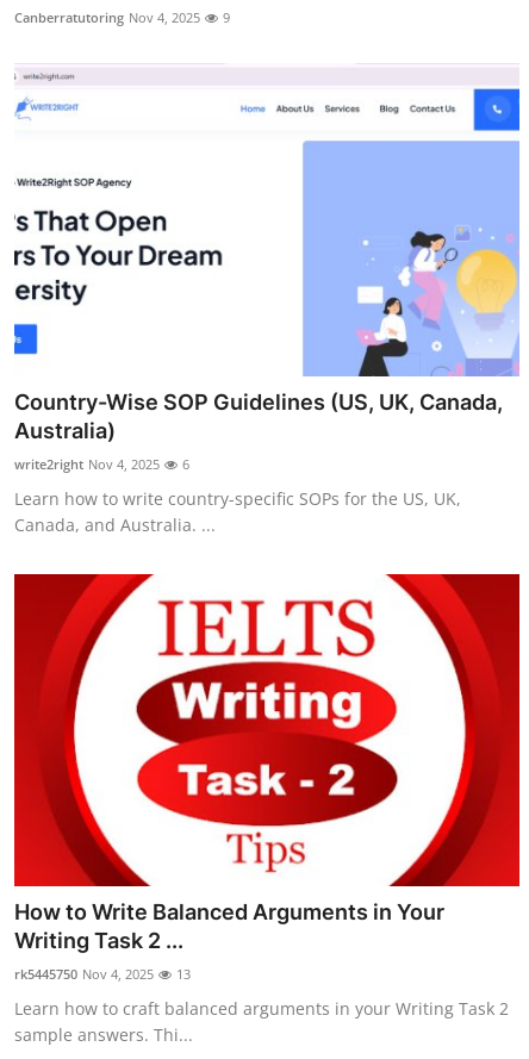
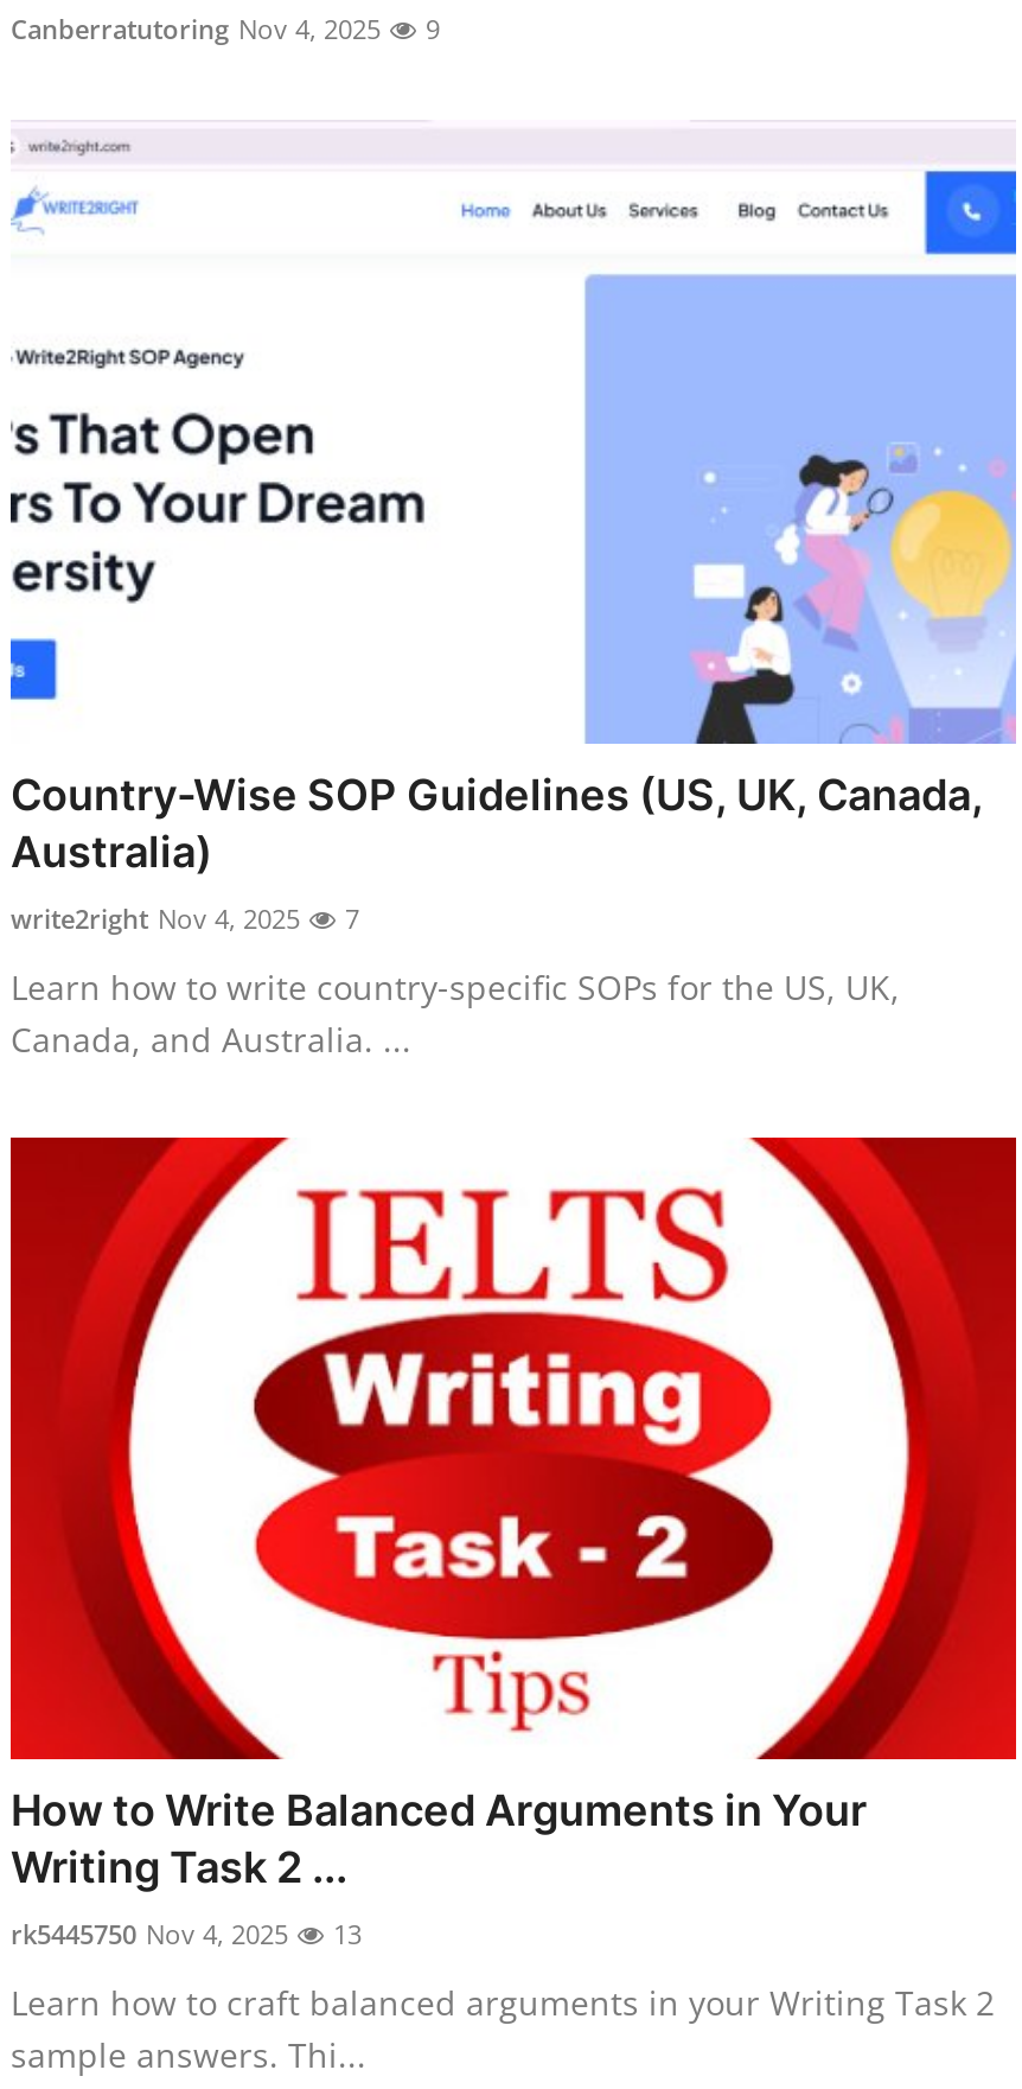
- write2right Nov 4, 2025 6
+ write2right Nov 4, 2025 7
